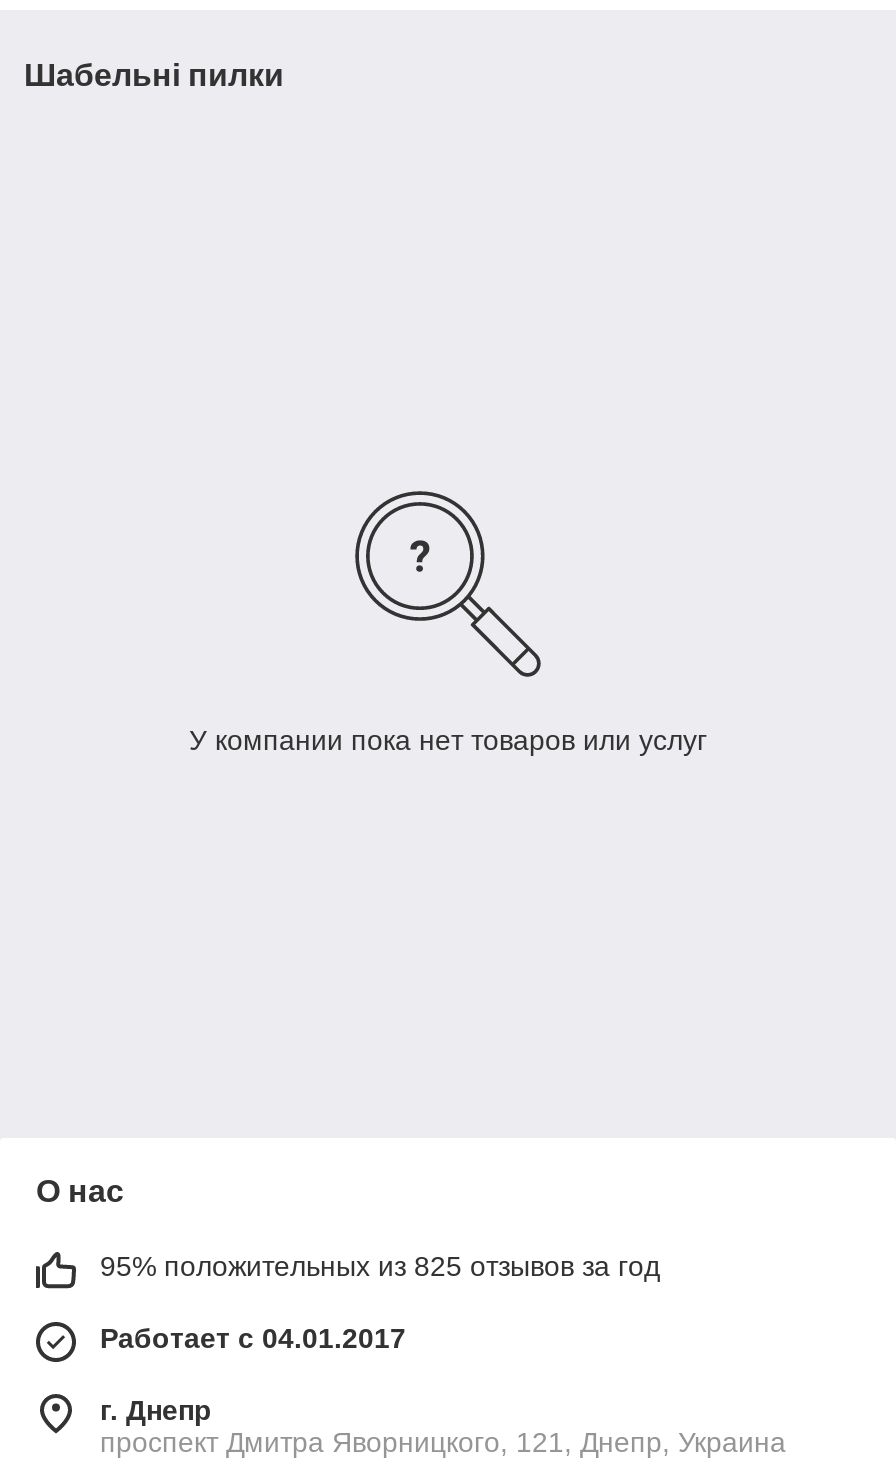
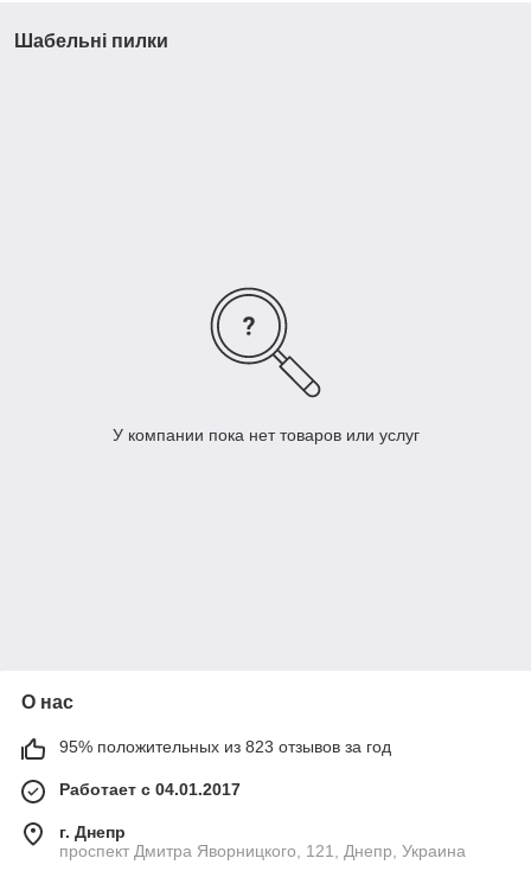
- 95% положительных из 825 отзывов за год
+ 95% положительных из 823 отзывов за год
